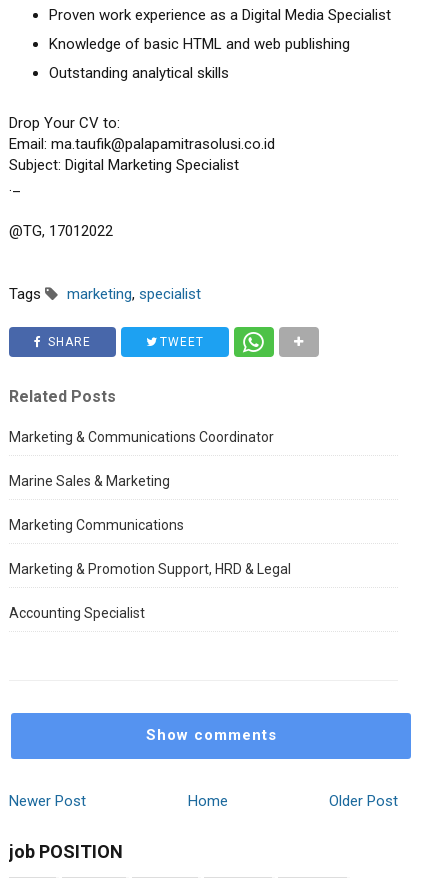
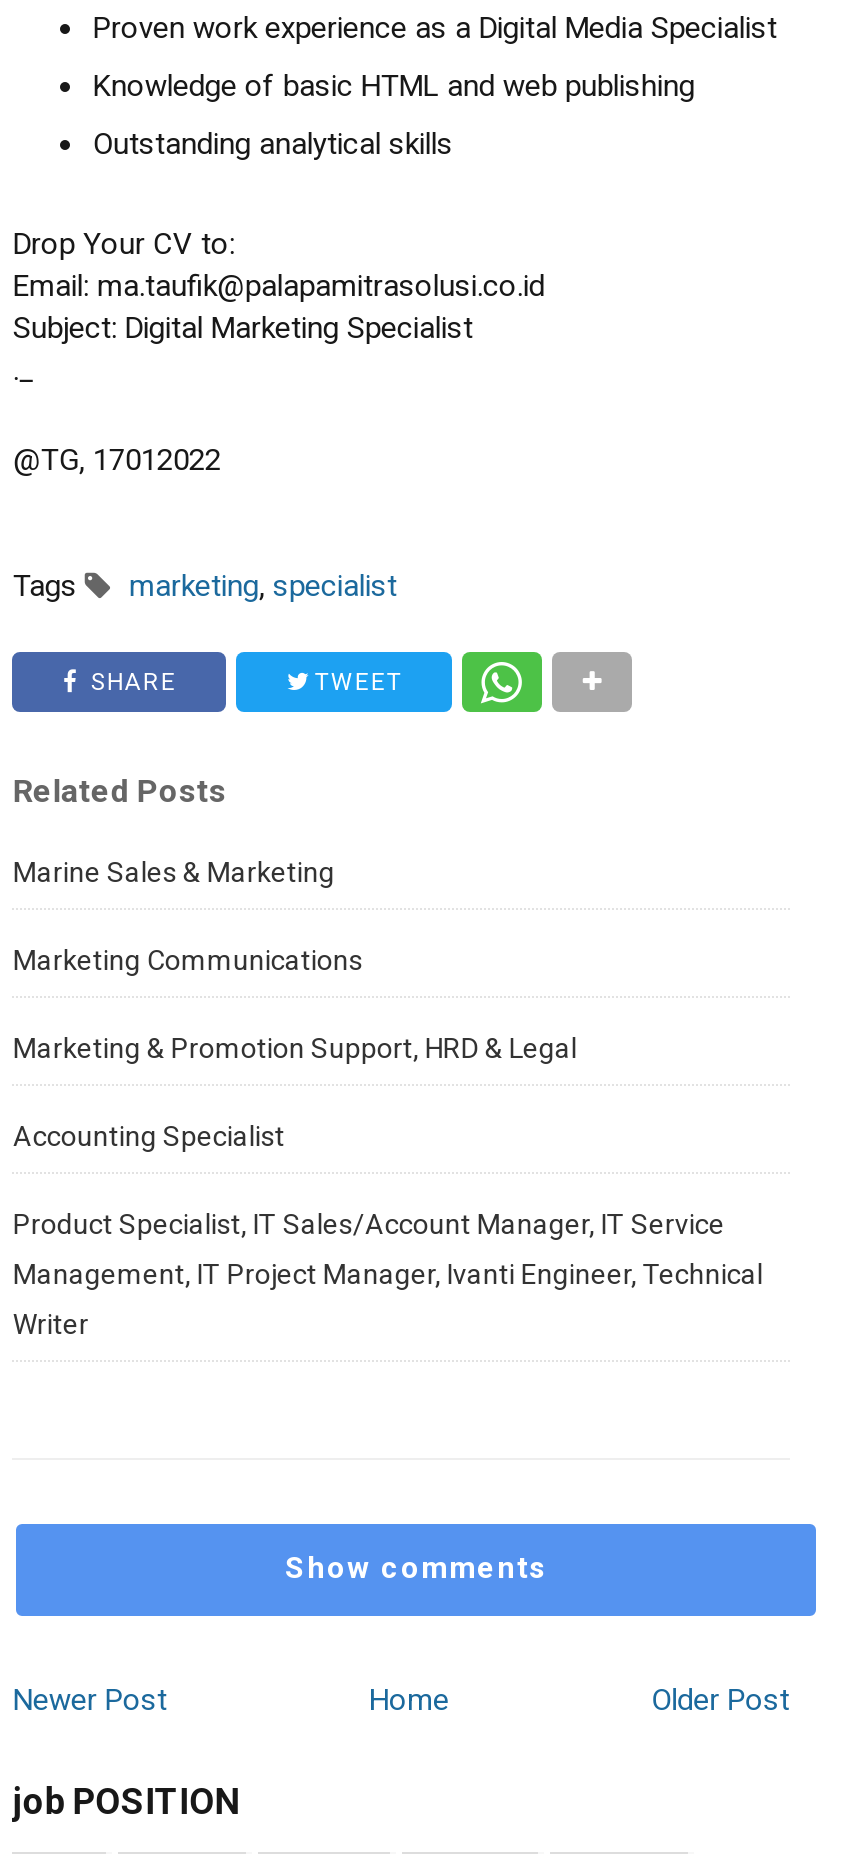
- Marketing & Communications Coordinator

moved up: Marine Sales & Marketing | Marketing Communications | Marketing & Promotion Support, HRD & Legal | Accounting Specialist

+ Product Specialist, IT Sales/Account Manager, IT Service
+ Management, IT Project Manager, Ivanti Engineer, Technical
+ Writer
